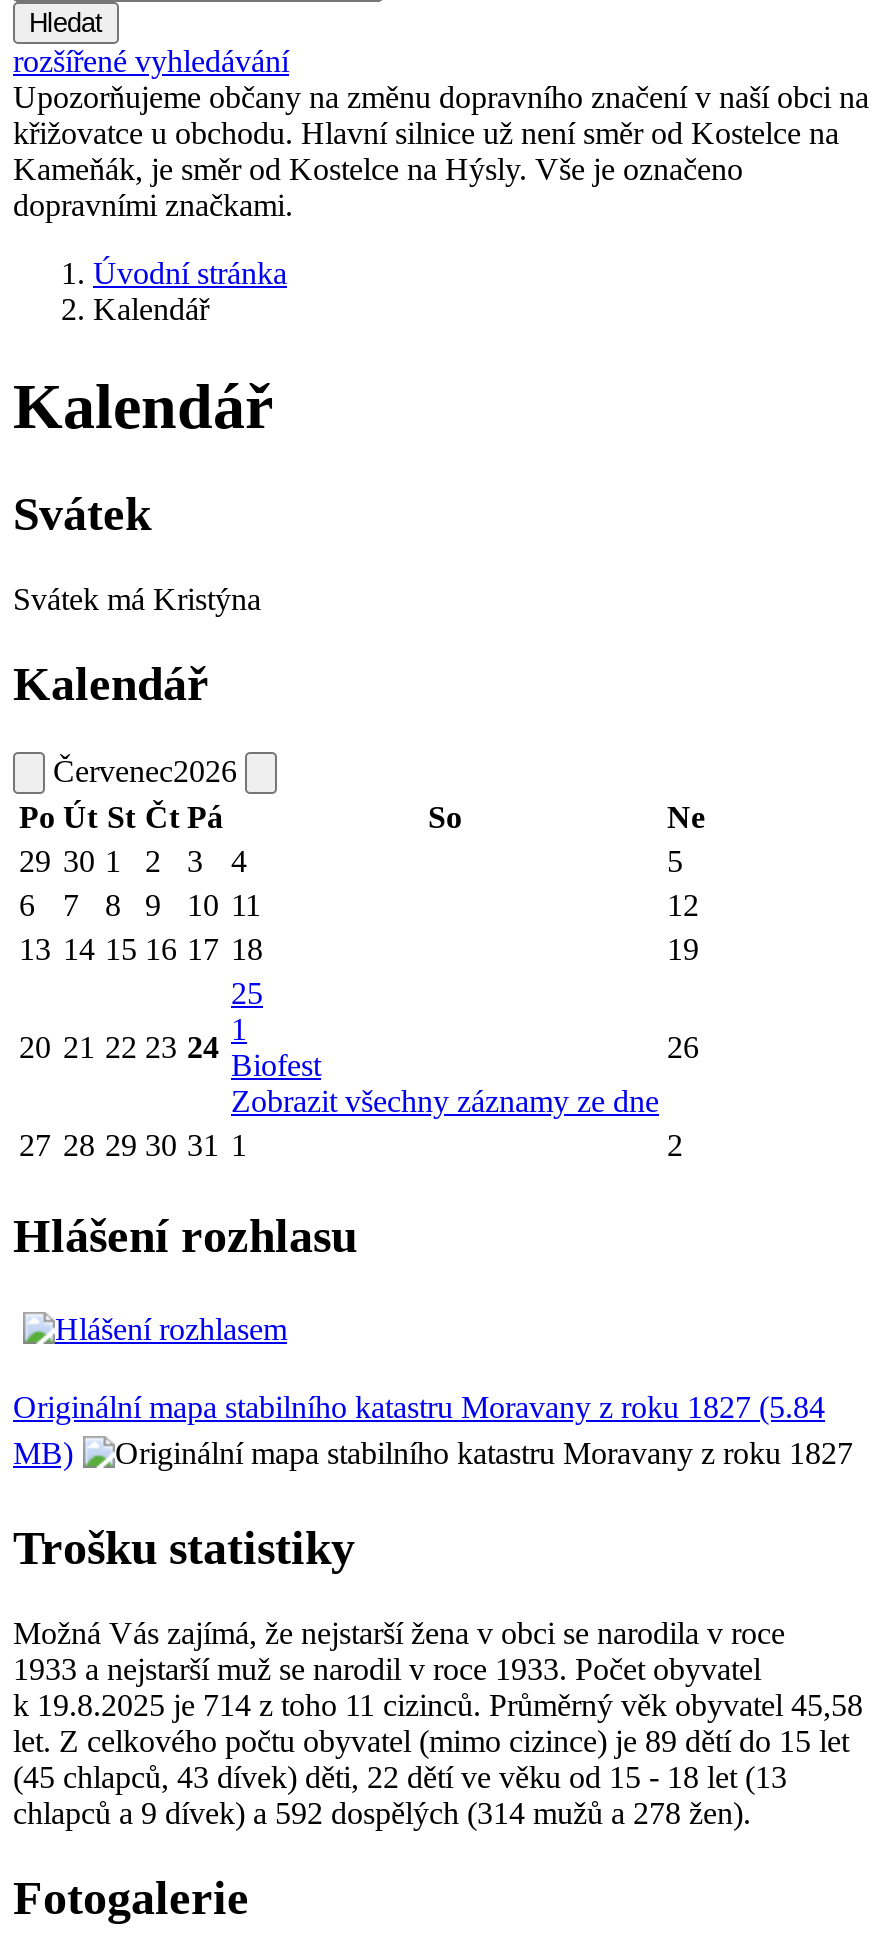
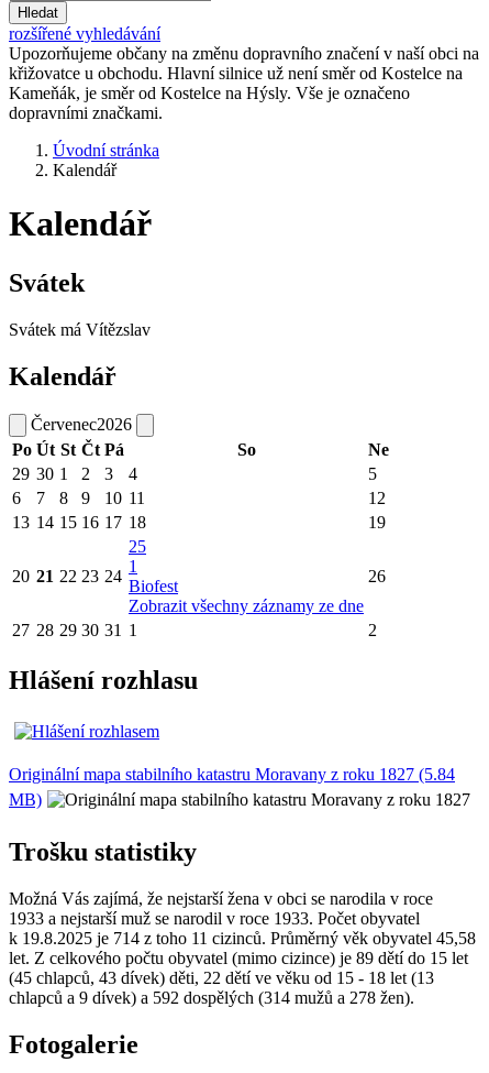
- Svátek má Kristýna
+ Svátek má Vítězslav
